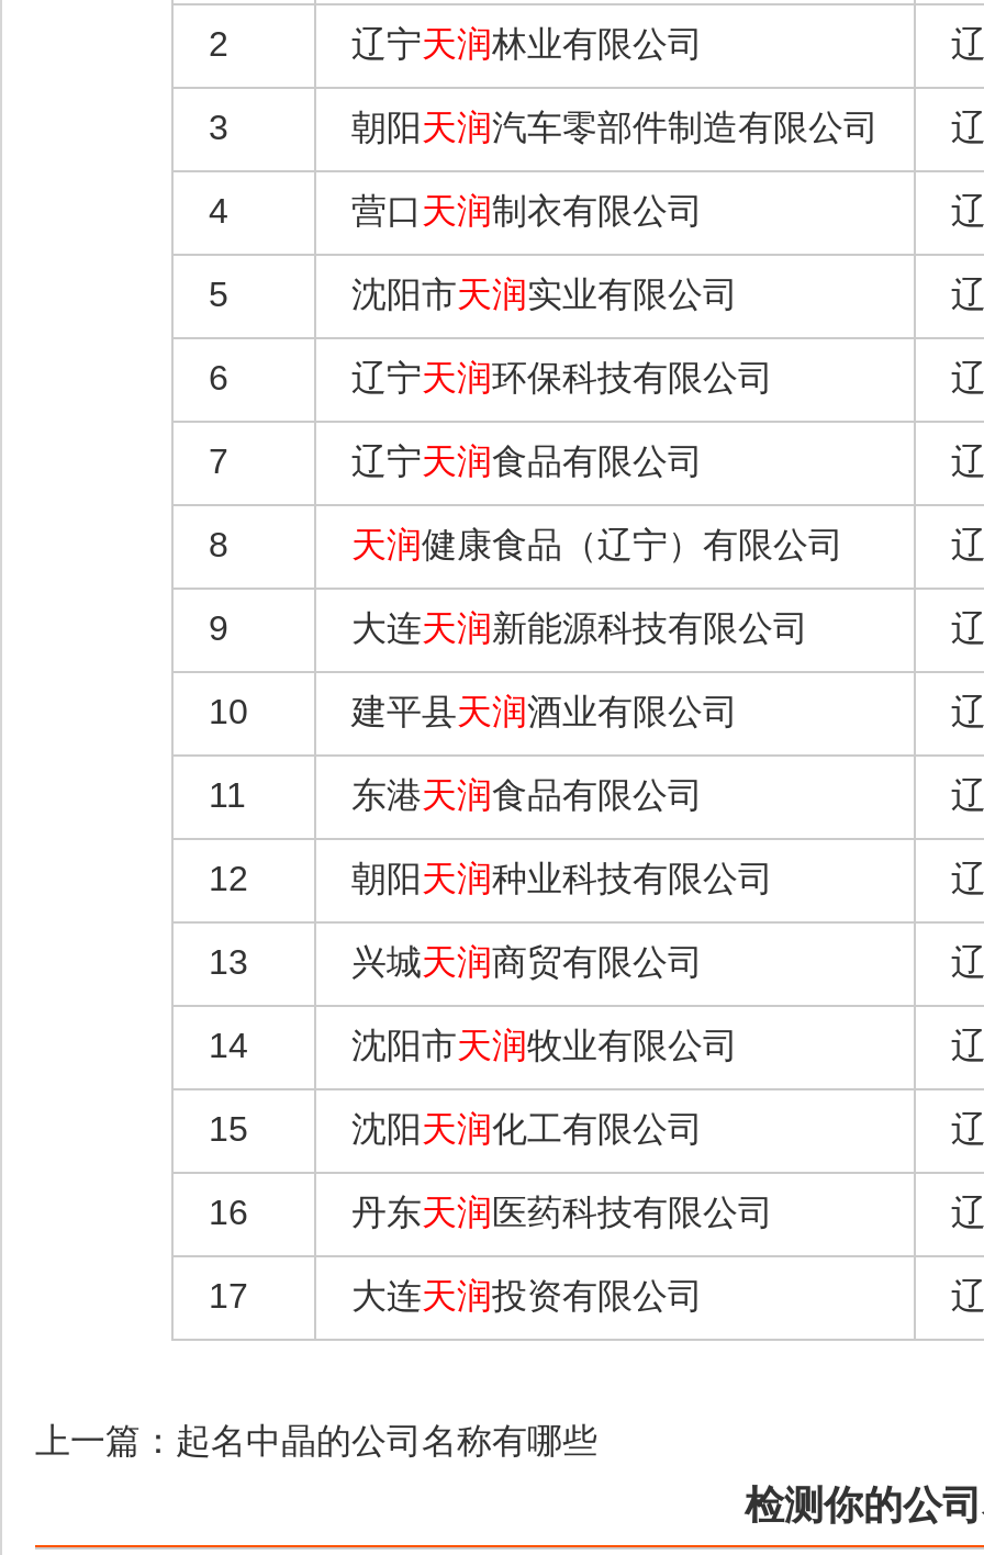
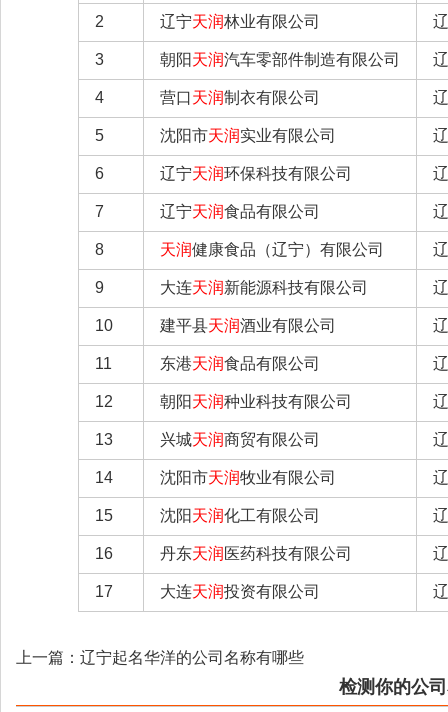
- 上一篇：起名中晶的公司名称有哪些
+ 上一篇：辽宁起名华洋的公司名称有哪些
